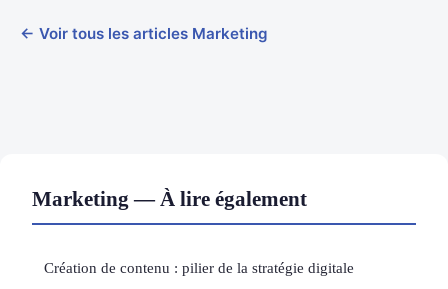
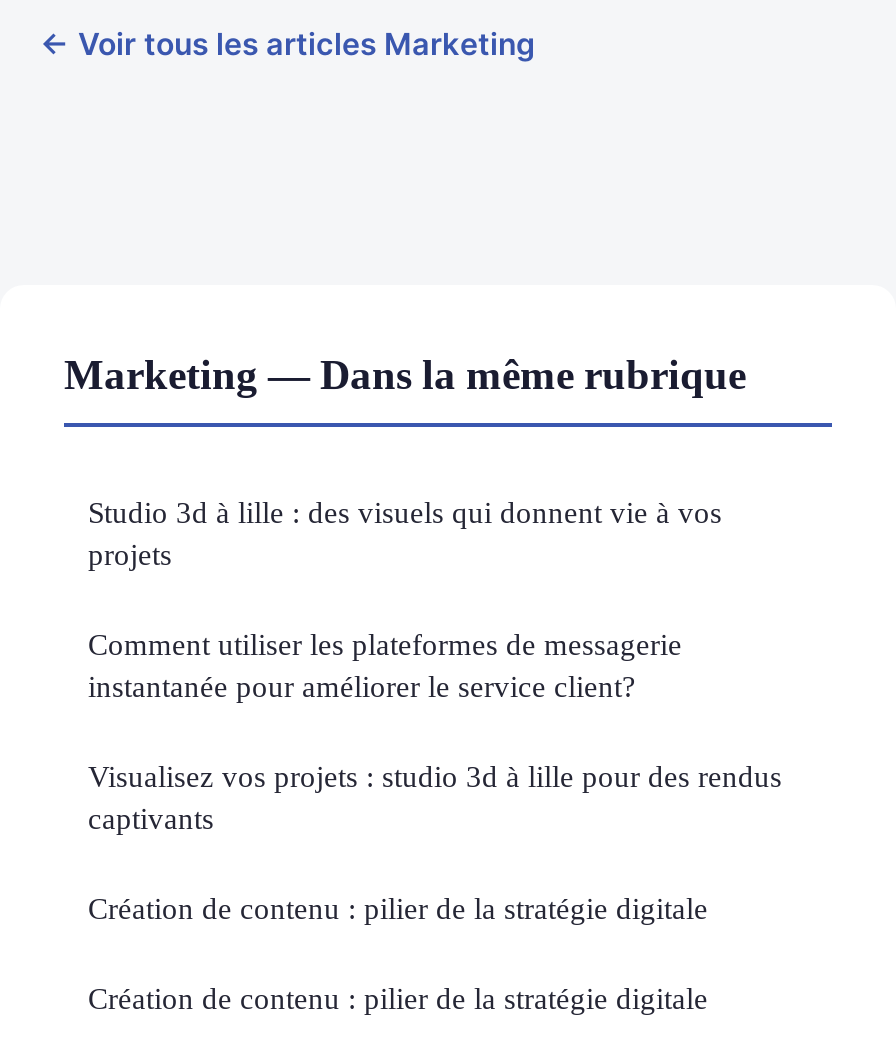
- Marketing — À lire également
+ Marketing — Dans la même rubrique
+ Studio 3d à lille : des visuels qui donnent vie à vos
+ projets
+ Comment utiliser les plateformes de messagerie
+ instantanée pour améliorer le service client?
+ Visualisez vos projets : studio 3d à lille pour des rendus
+ captivants
+ Création de contenu : pilier de la stratégie digitale
